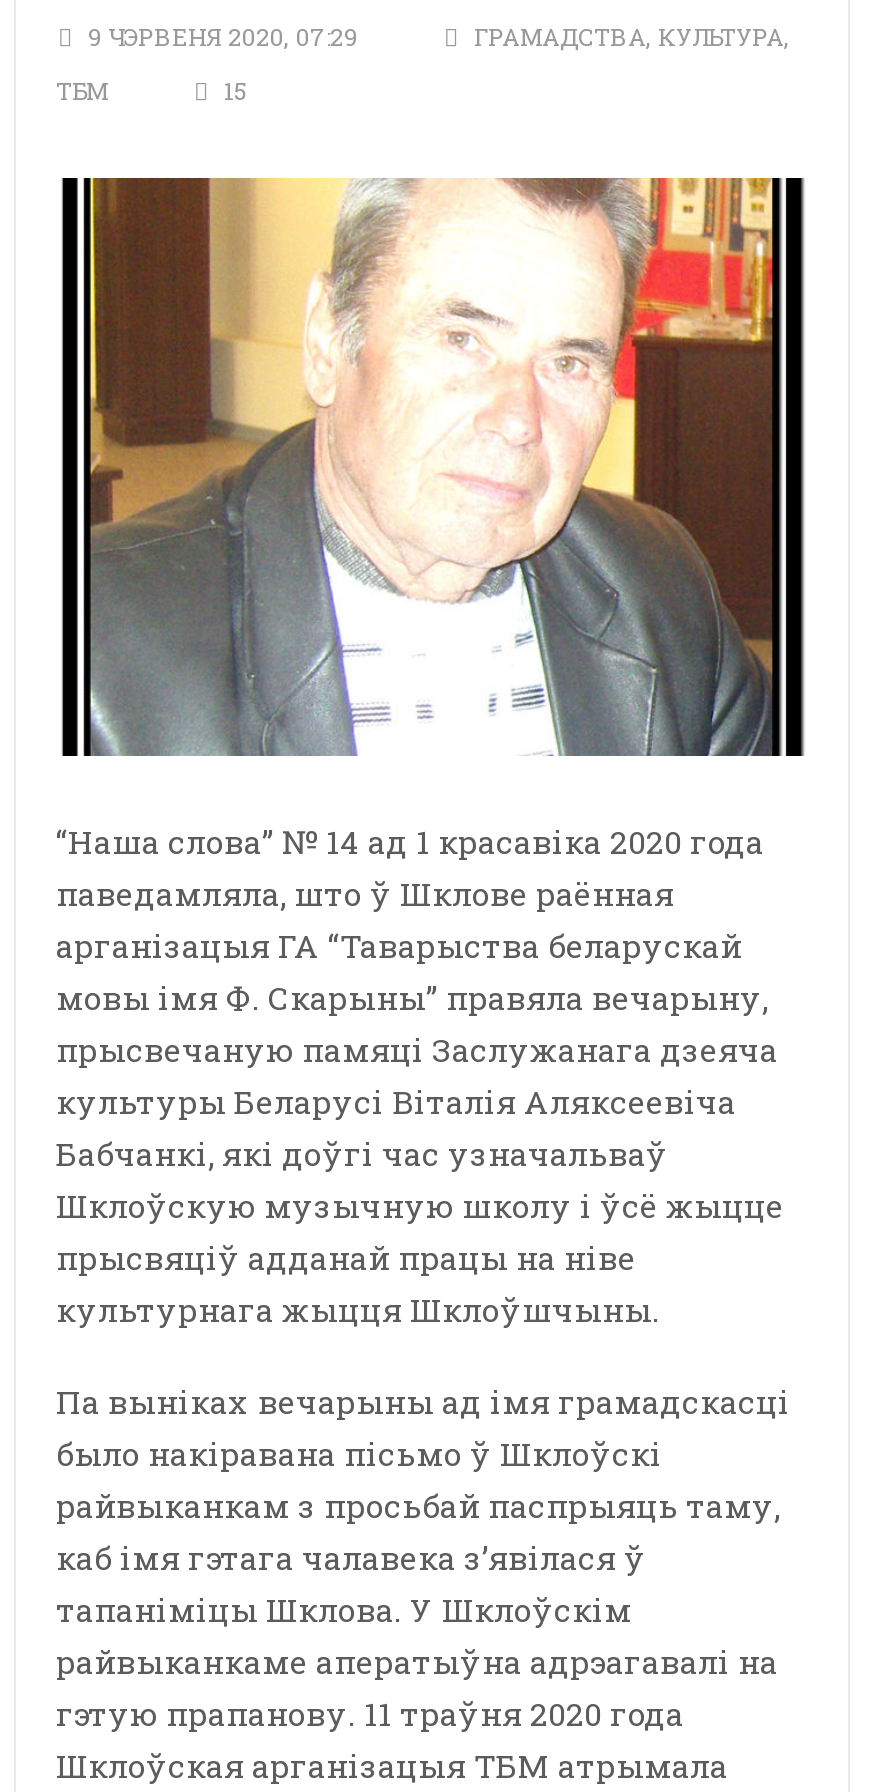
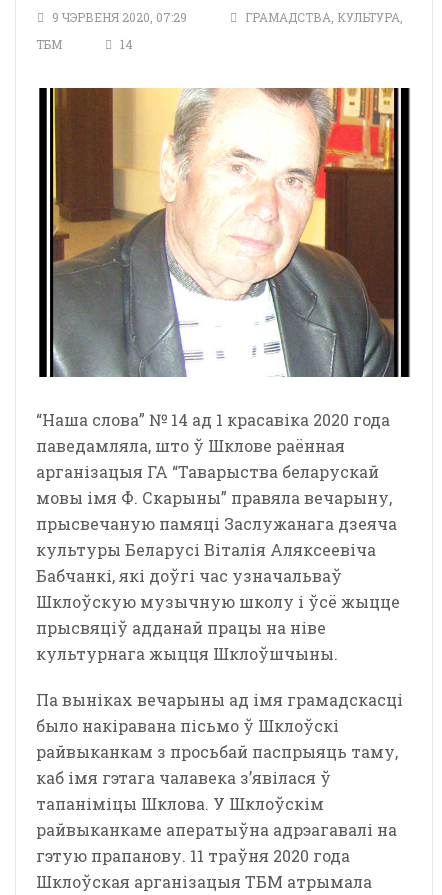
- 15
+ 14
